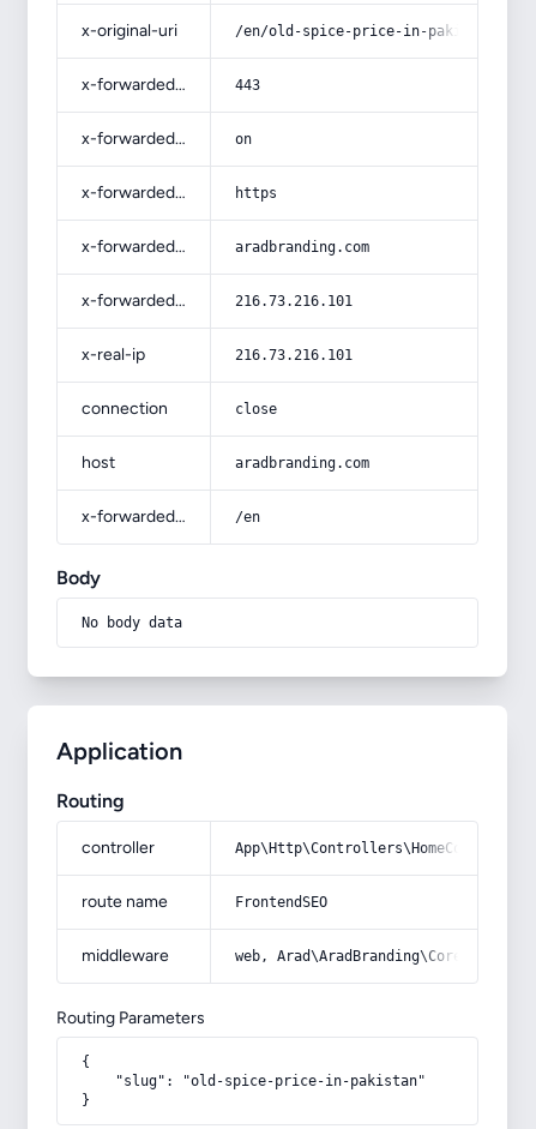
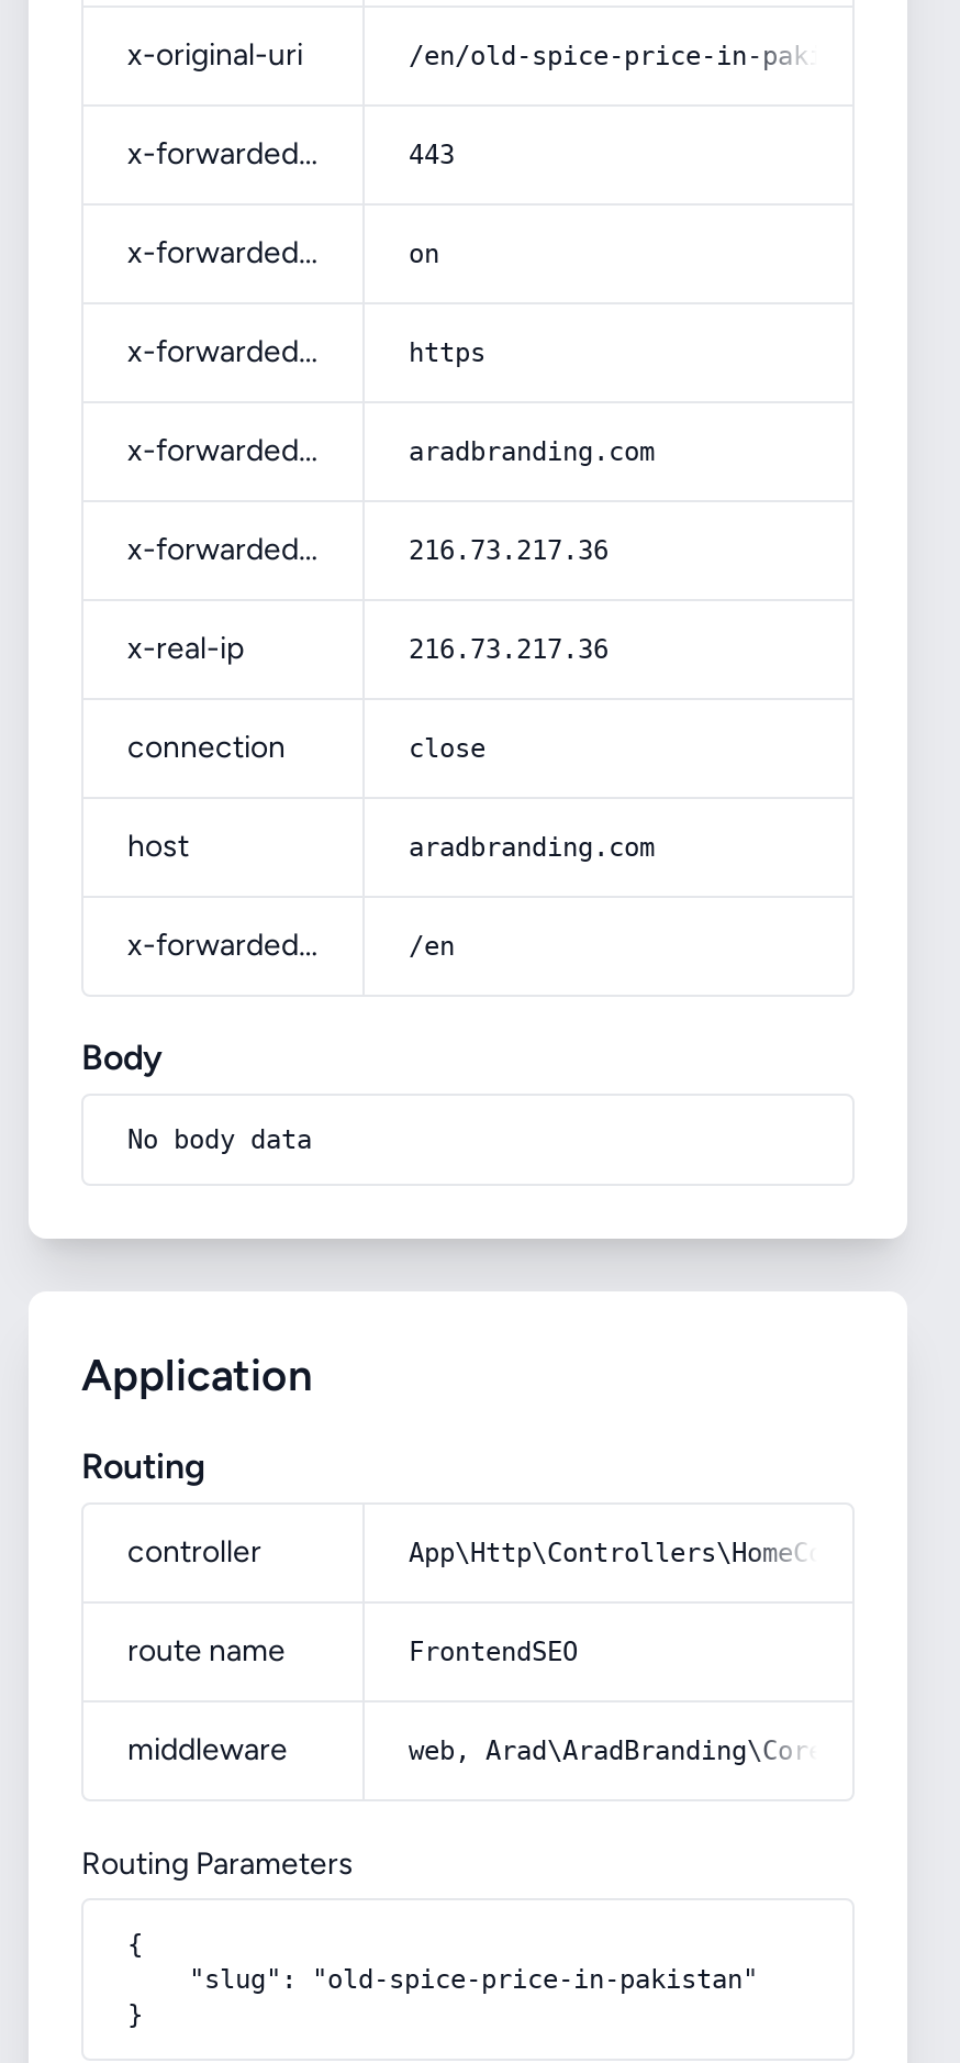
- 216.73.216.101
+ 216.73.217.36

- 216.73.216.101
+ 216.73.217.36
